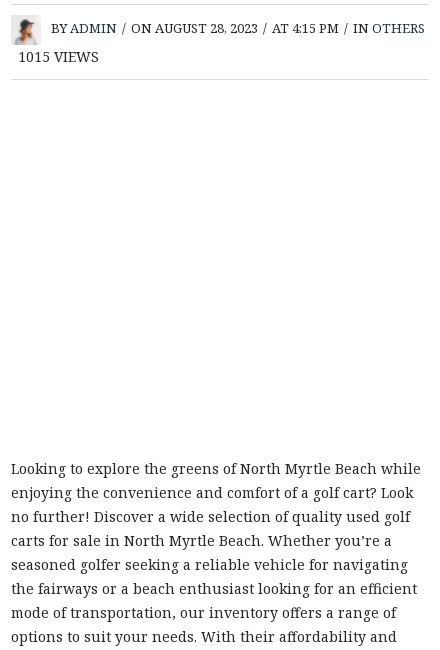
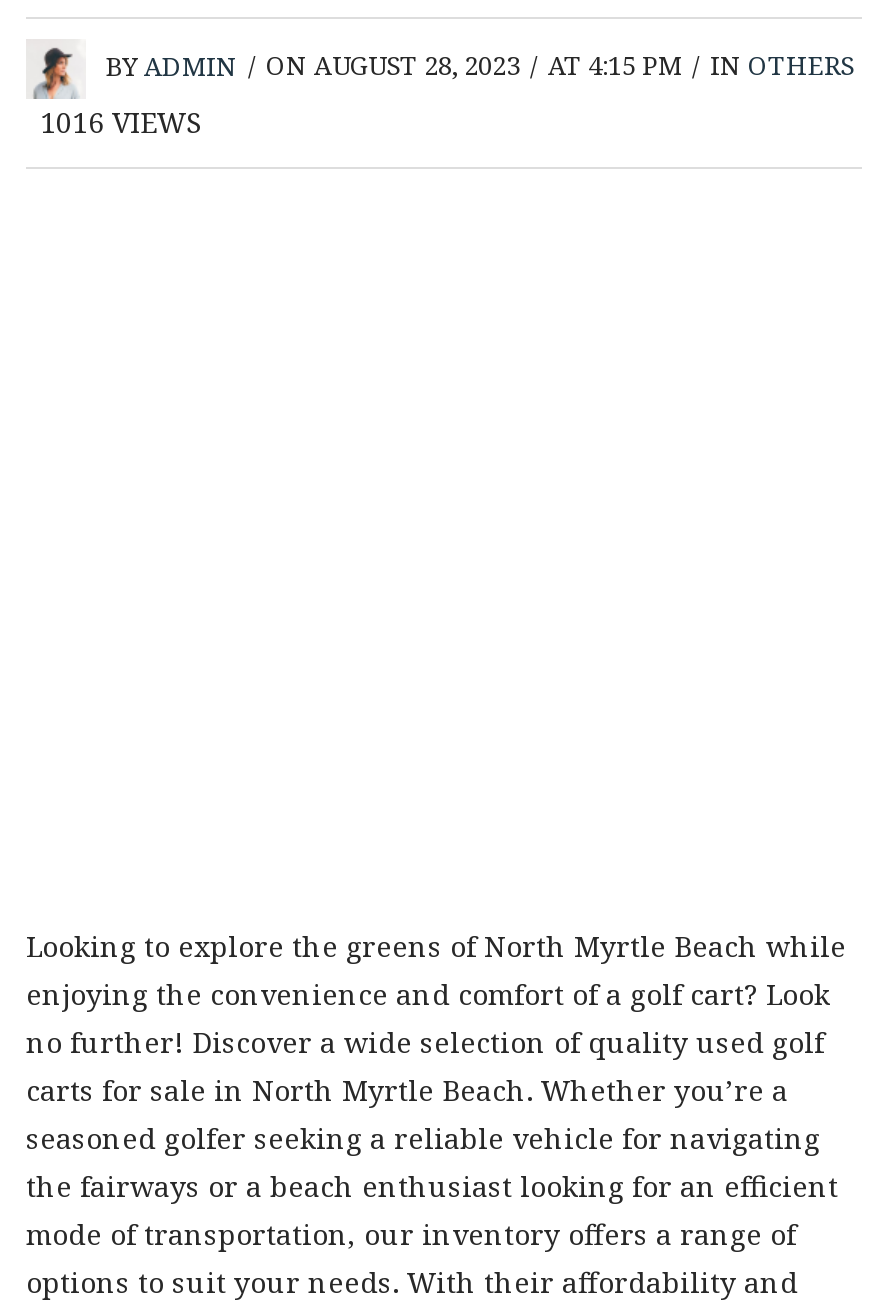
- 1015 VIEWS
+ 1016 VIEWS
